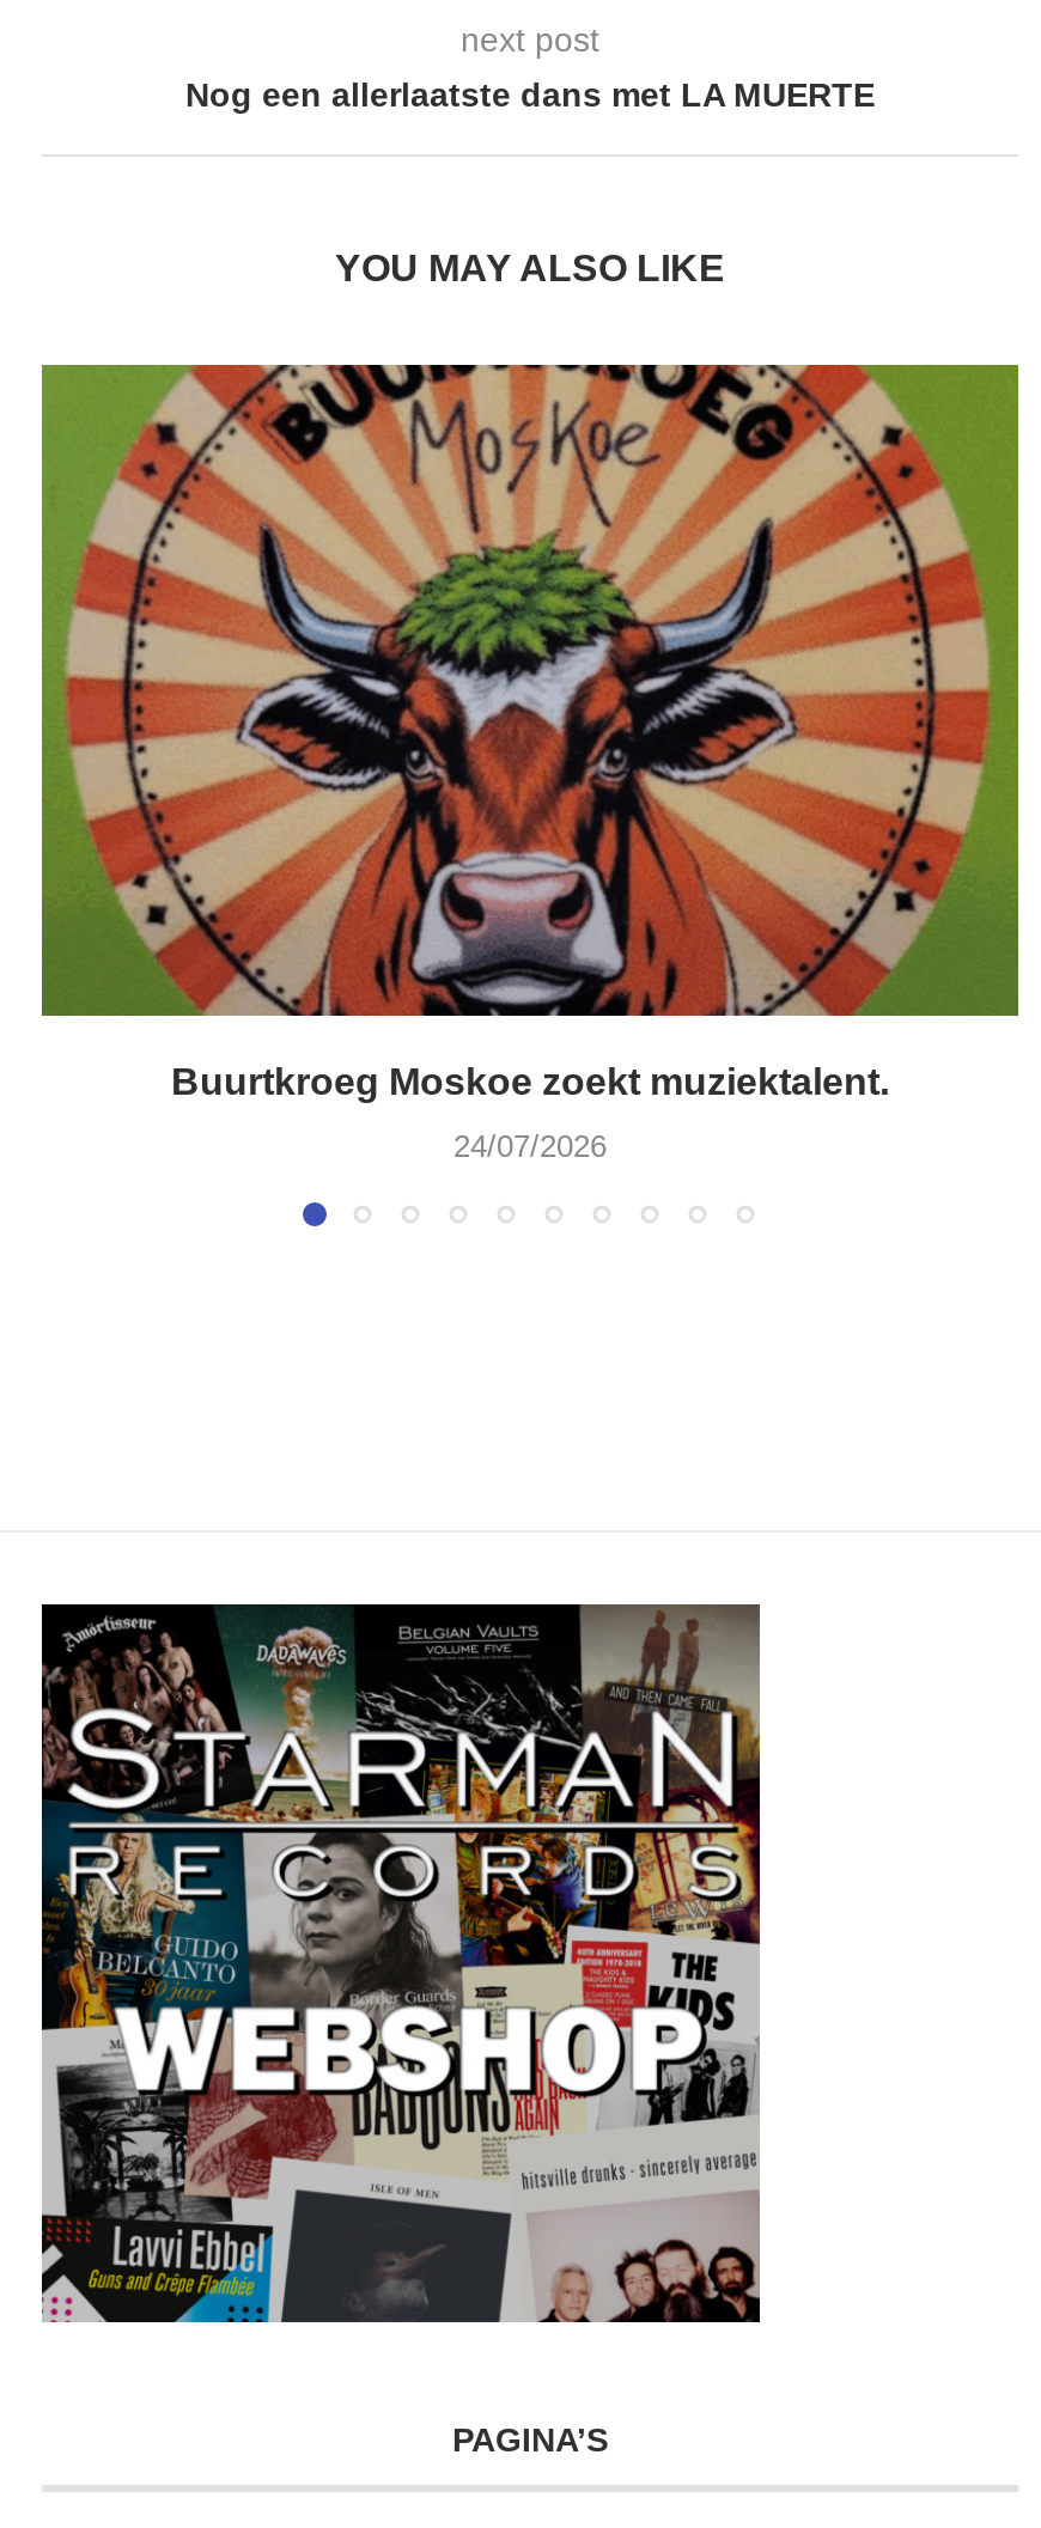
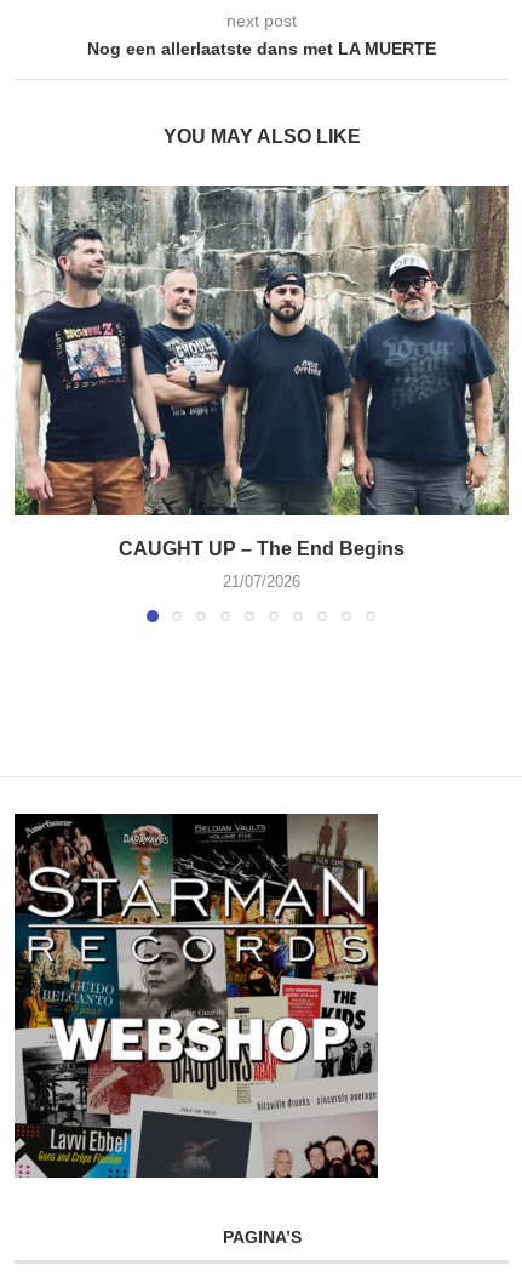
- [image]
- Buurtkroeg Moskoe zoekt muziektalent.
+ [image]
+ CAUGHT UP – The End Begins

- 24/07/2026
+ 21/07/2026
